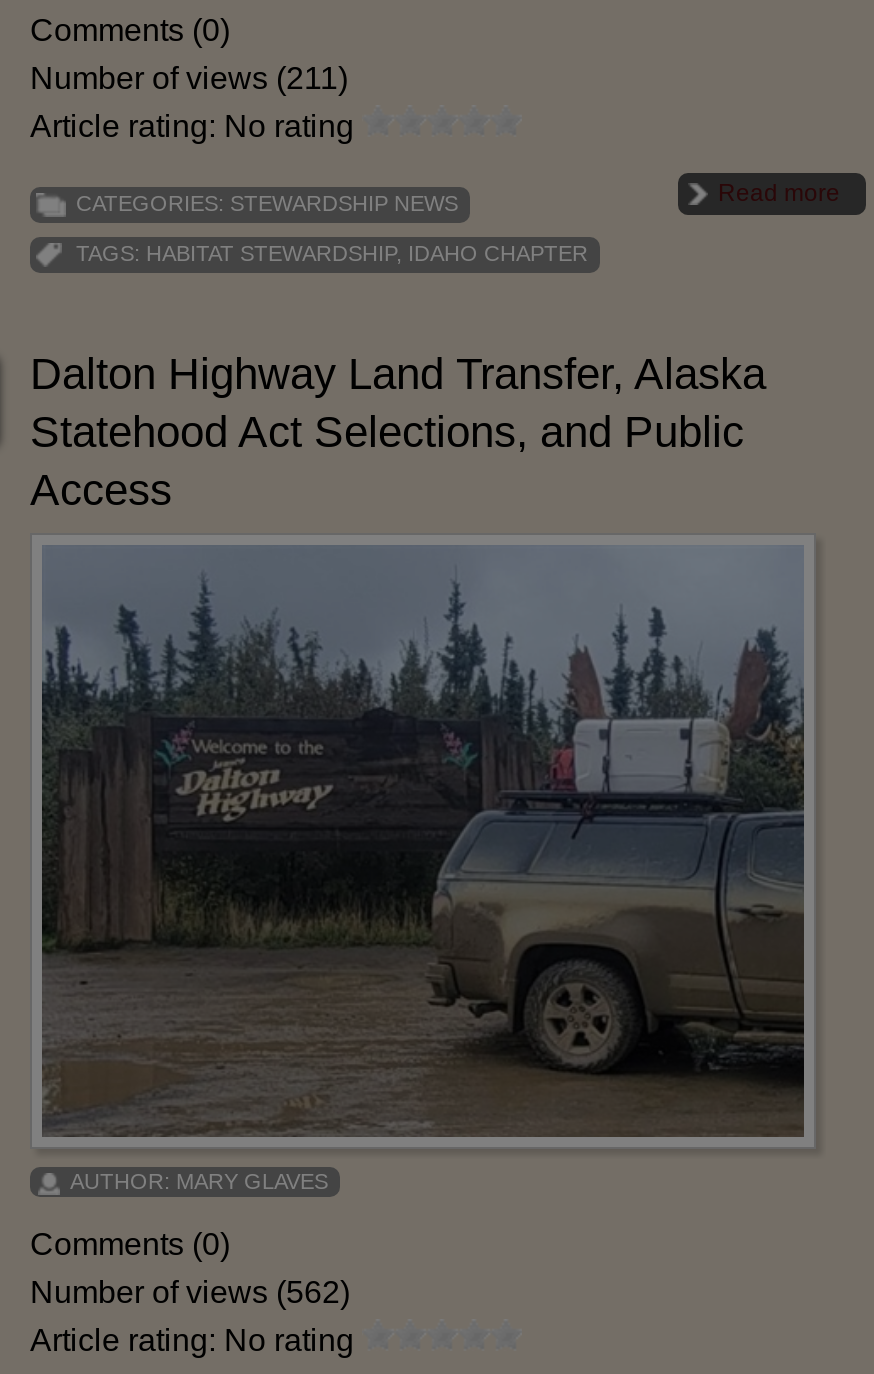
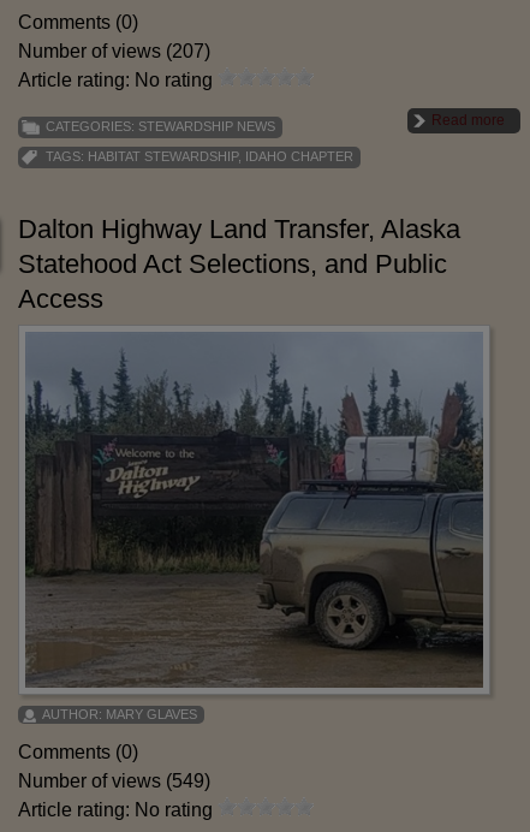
- Number of views (211)
+ Number of views (207)

- Number of views (562)
+ Number of views (549)
